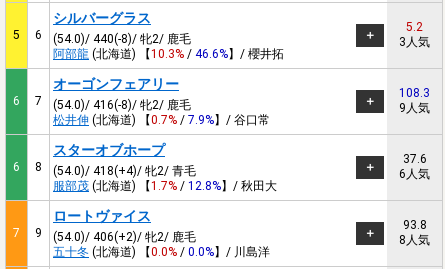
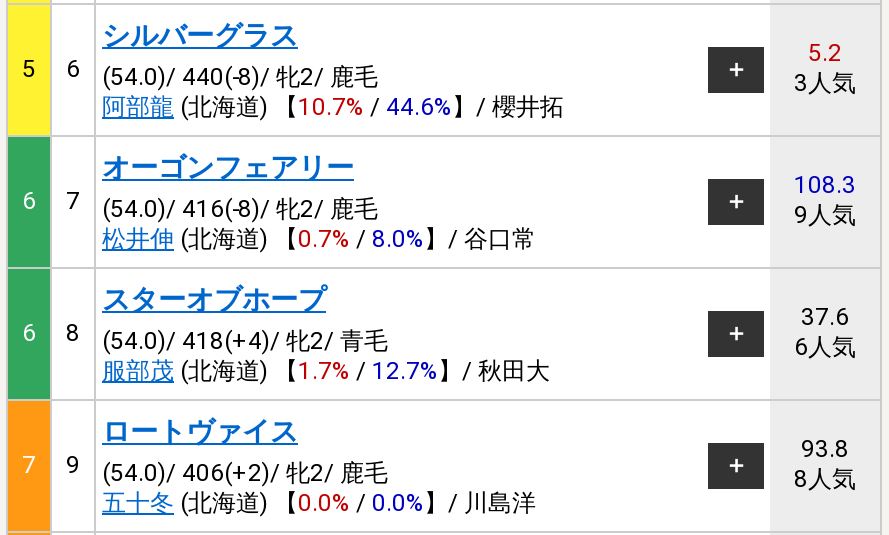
- 阿部龍(北海道) 【10.3% / 46.6%】/ 櫻井拓
+ 阿部龍(北海道) 【10.7% / 44.6%】/ 櫻井拓

- 松井伸(北海道) 【0.7% / 7.9%】/ 谷口常
+ 松井伸(北海道) 【0.7% / 8.0%】/ 谷口常

- 服部茂(北海道) 【1.7% / 12.8%】/ 秋田大
+ 服部茂(北海道) 【1.7% / 12.7%】/ 秋田大
